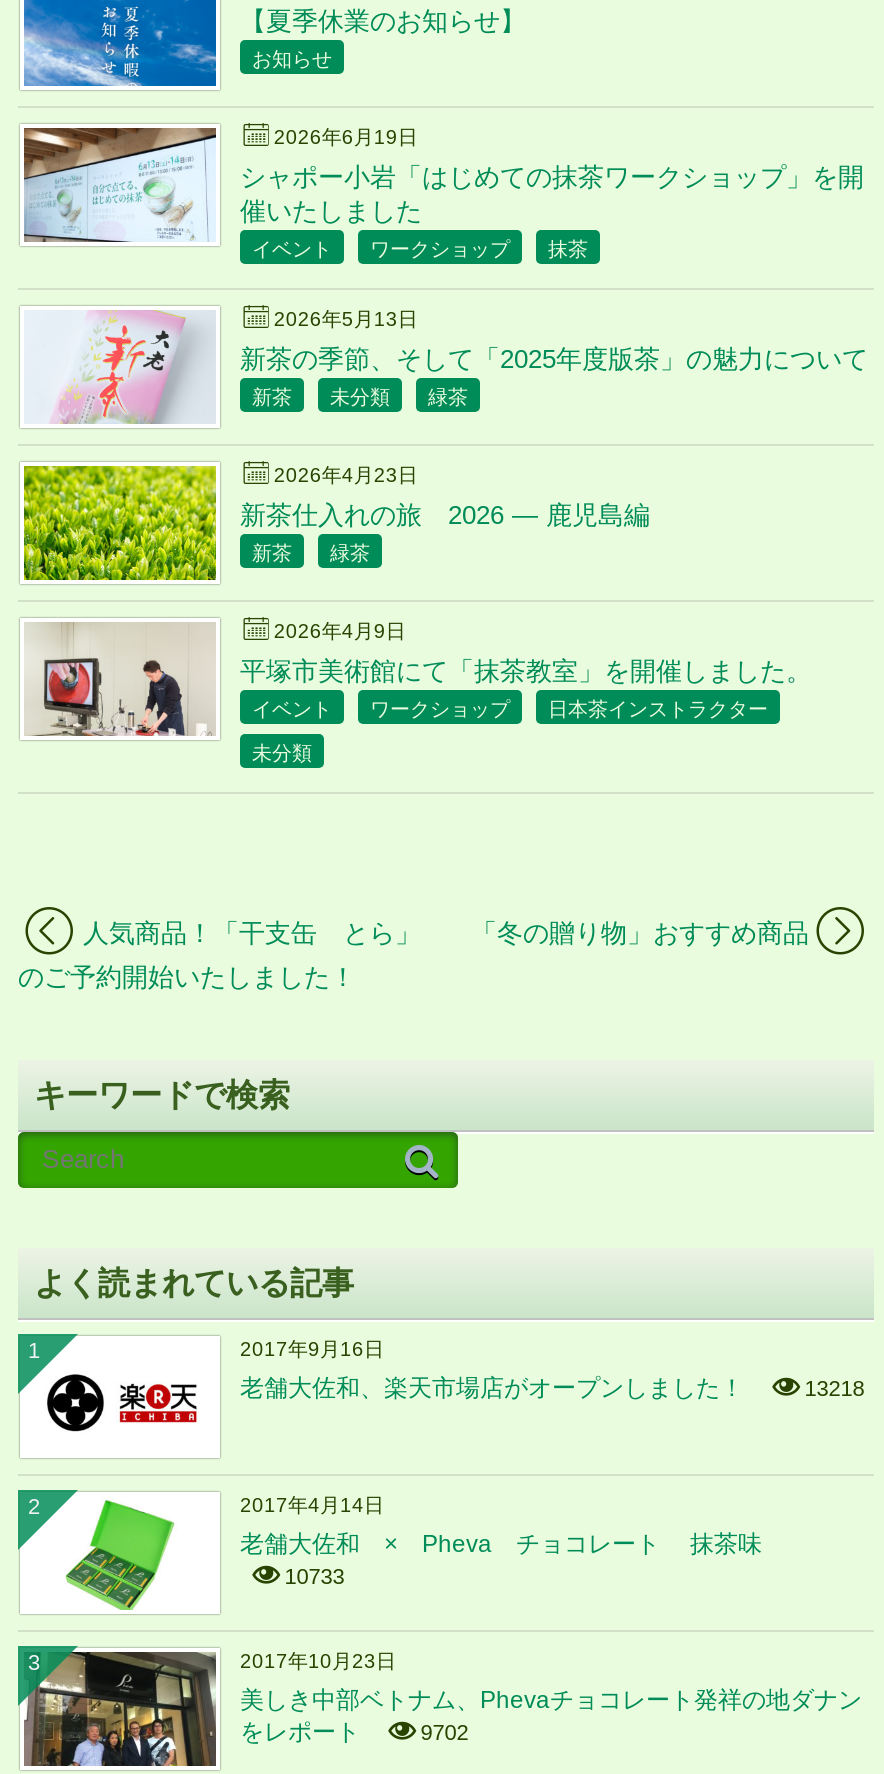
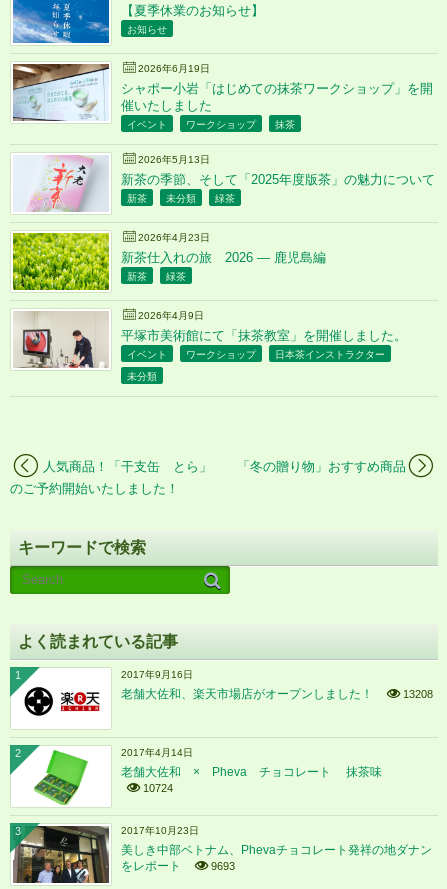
- 13218
+ 13208

- 10733
+ 10724

- 9702
+ 9693
